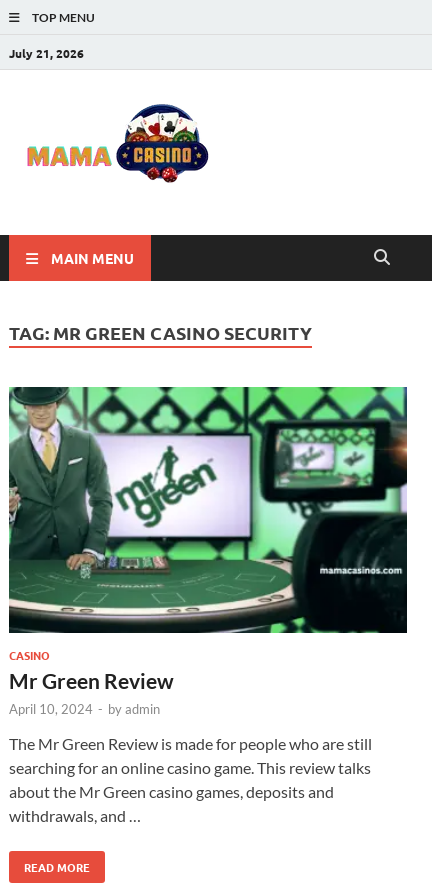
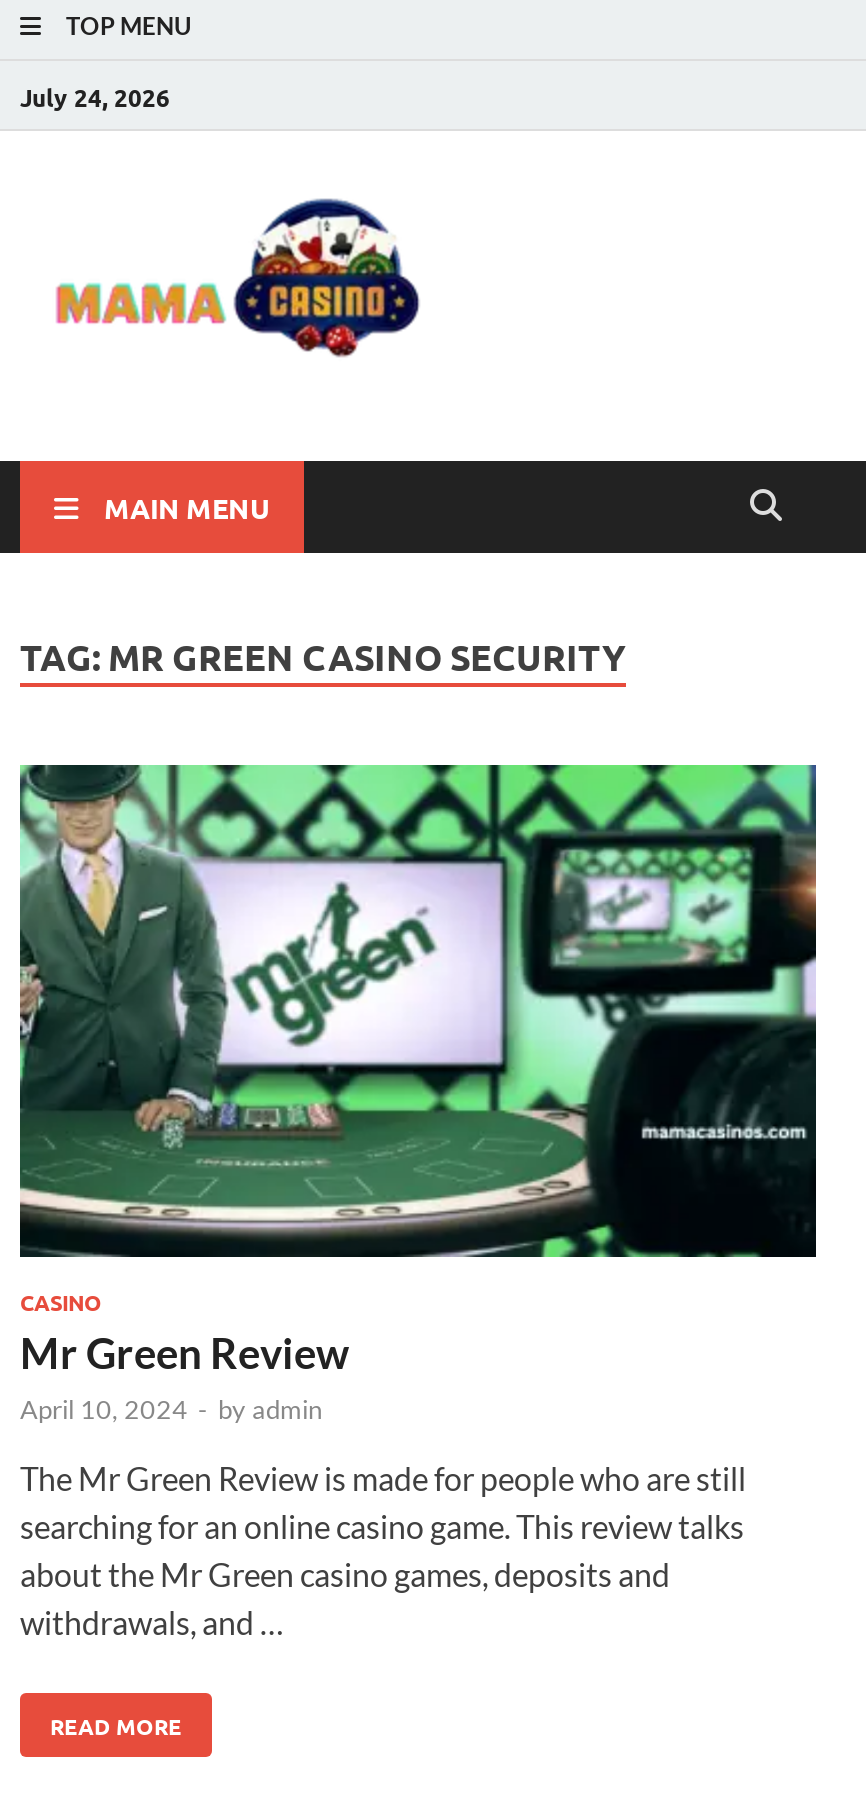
- July 21, 2026
+ July 24, 2026
